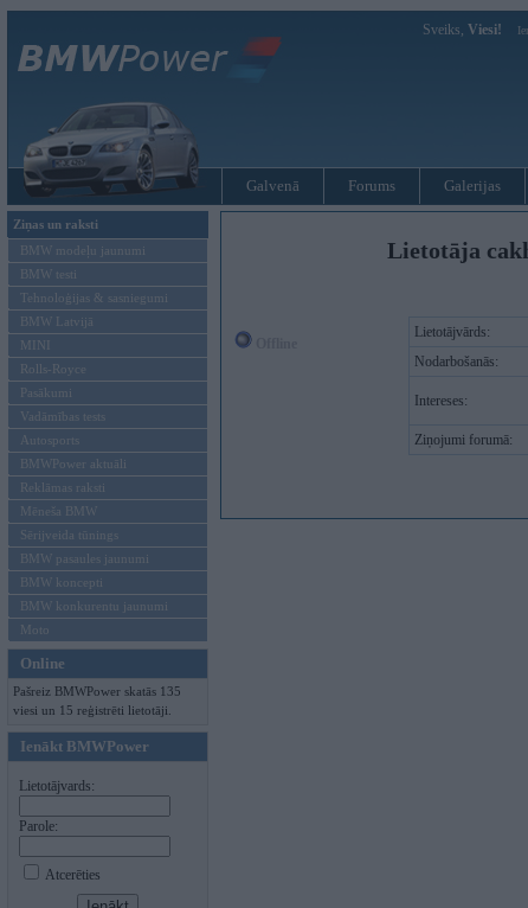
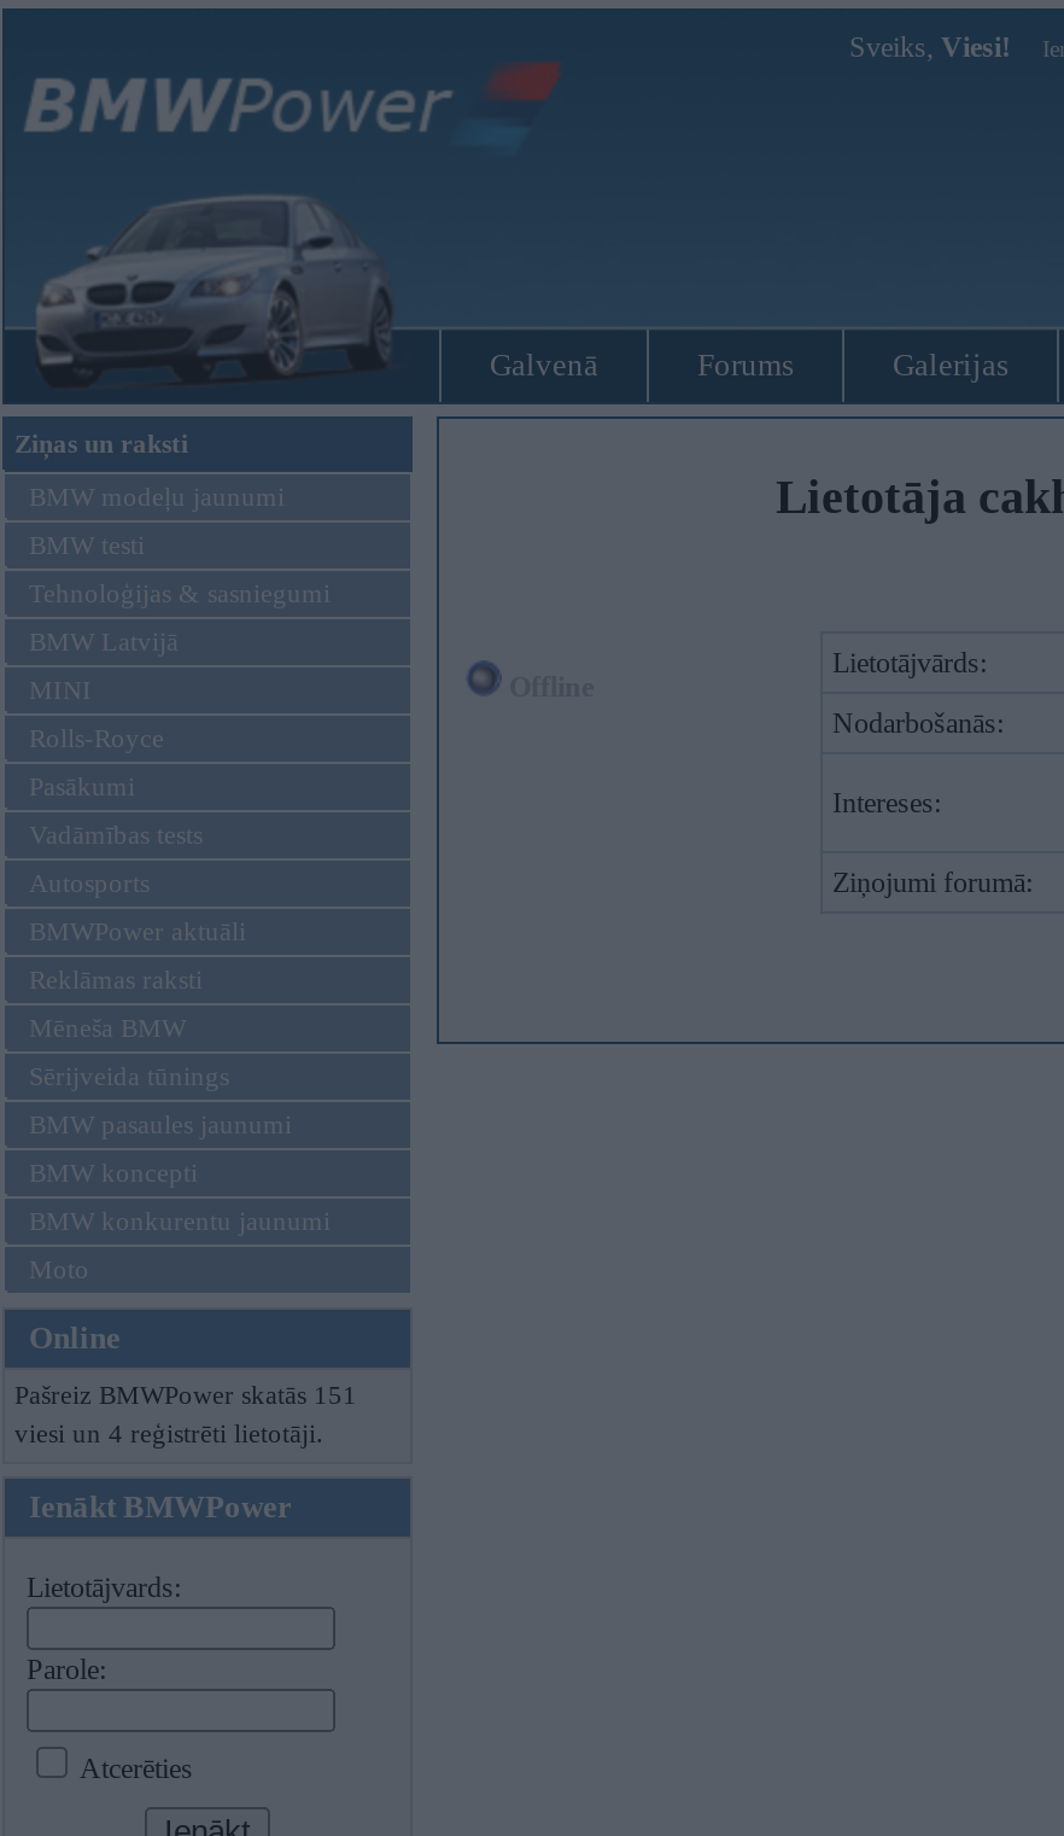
- Pašreiz BMWPower skatās 135
+ Pašreiz BMWPower skatās 151

- viesi un 15 reģistrēti lietotāji.
+ viesi un 4 reģistrēti lietotāji.
